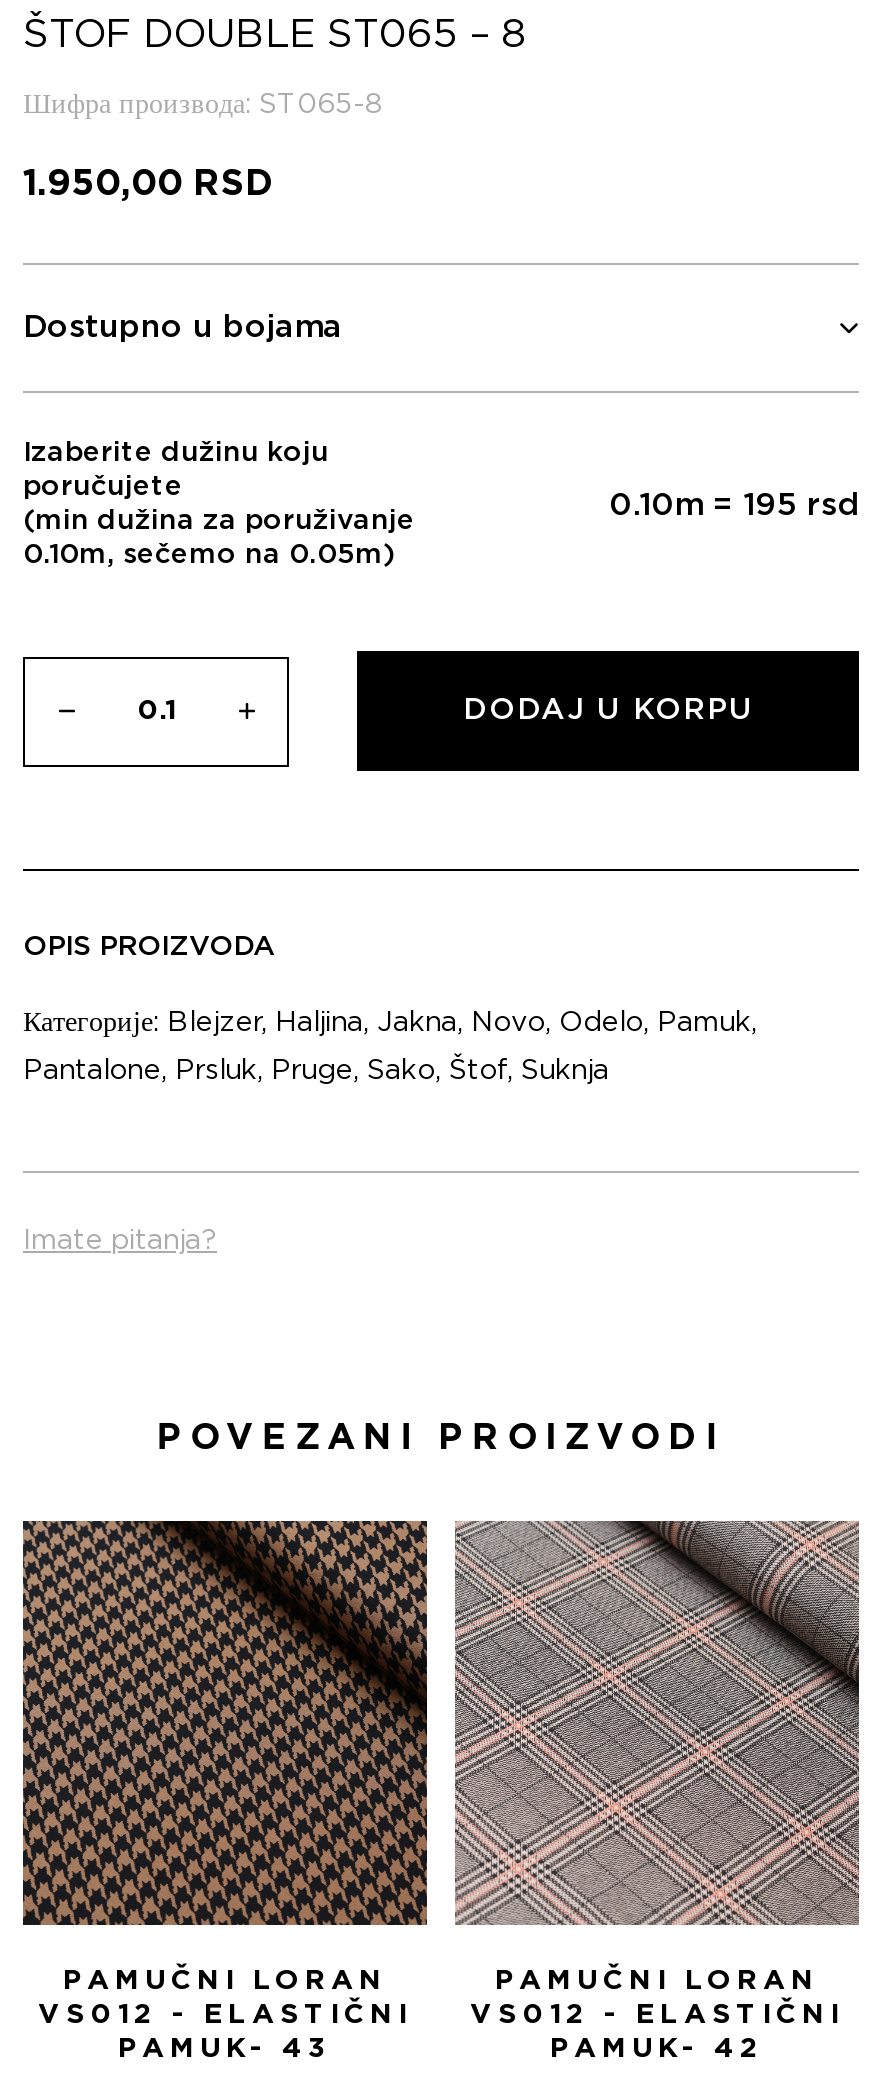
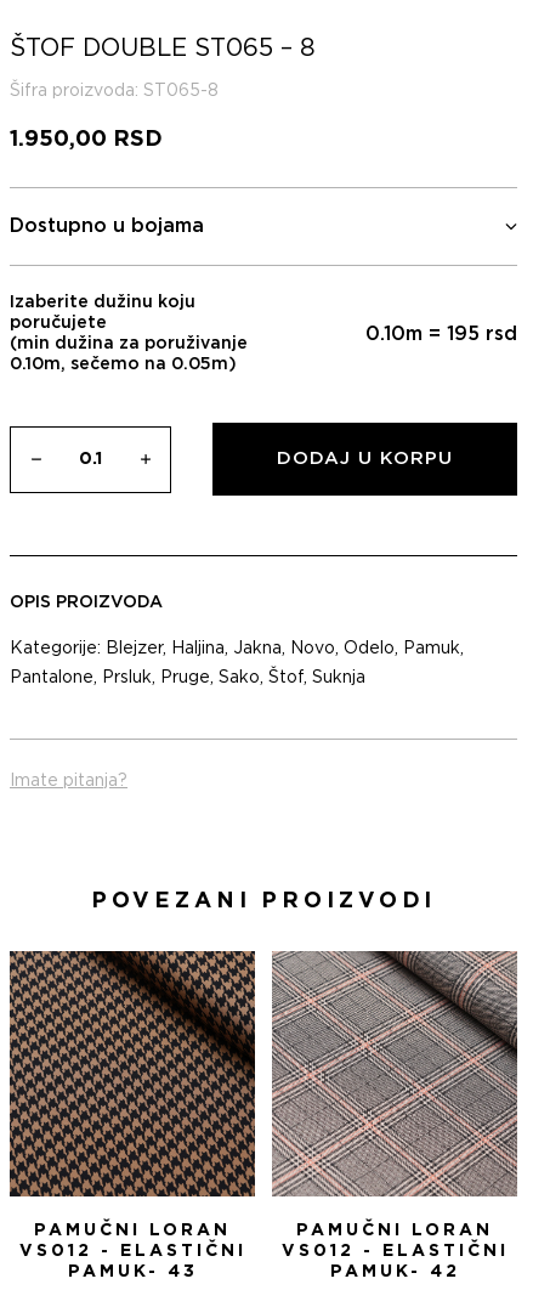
- Шифра производа: ST065-8
+ Šifra proizvoda: ST065-8

- Категорије: Blejzer, Haljina, Jakna, Novo, Odelo, Pamuk,
+ Kategorije: Blejzer, Haljina, Jakna, Novo, Odelo, Pamuk,
